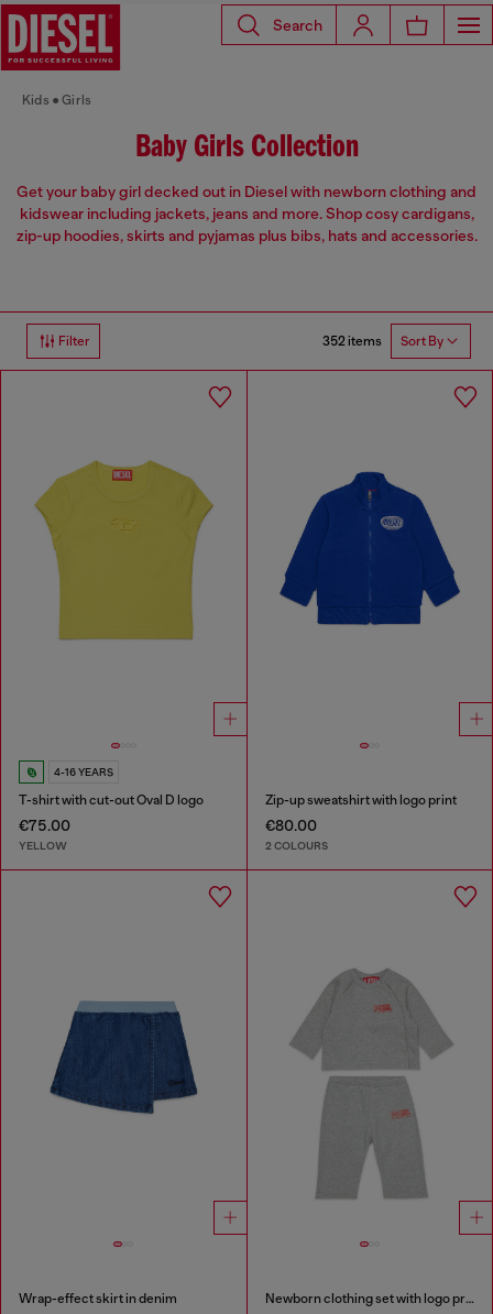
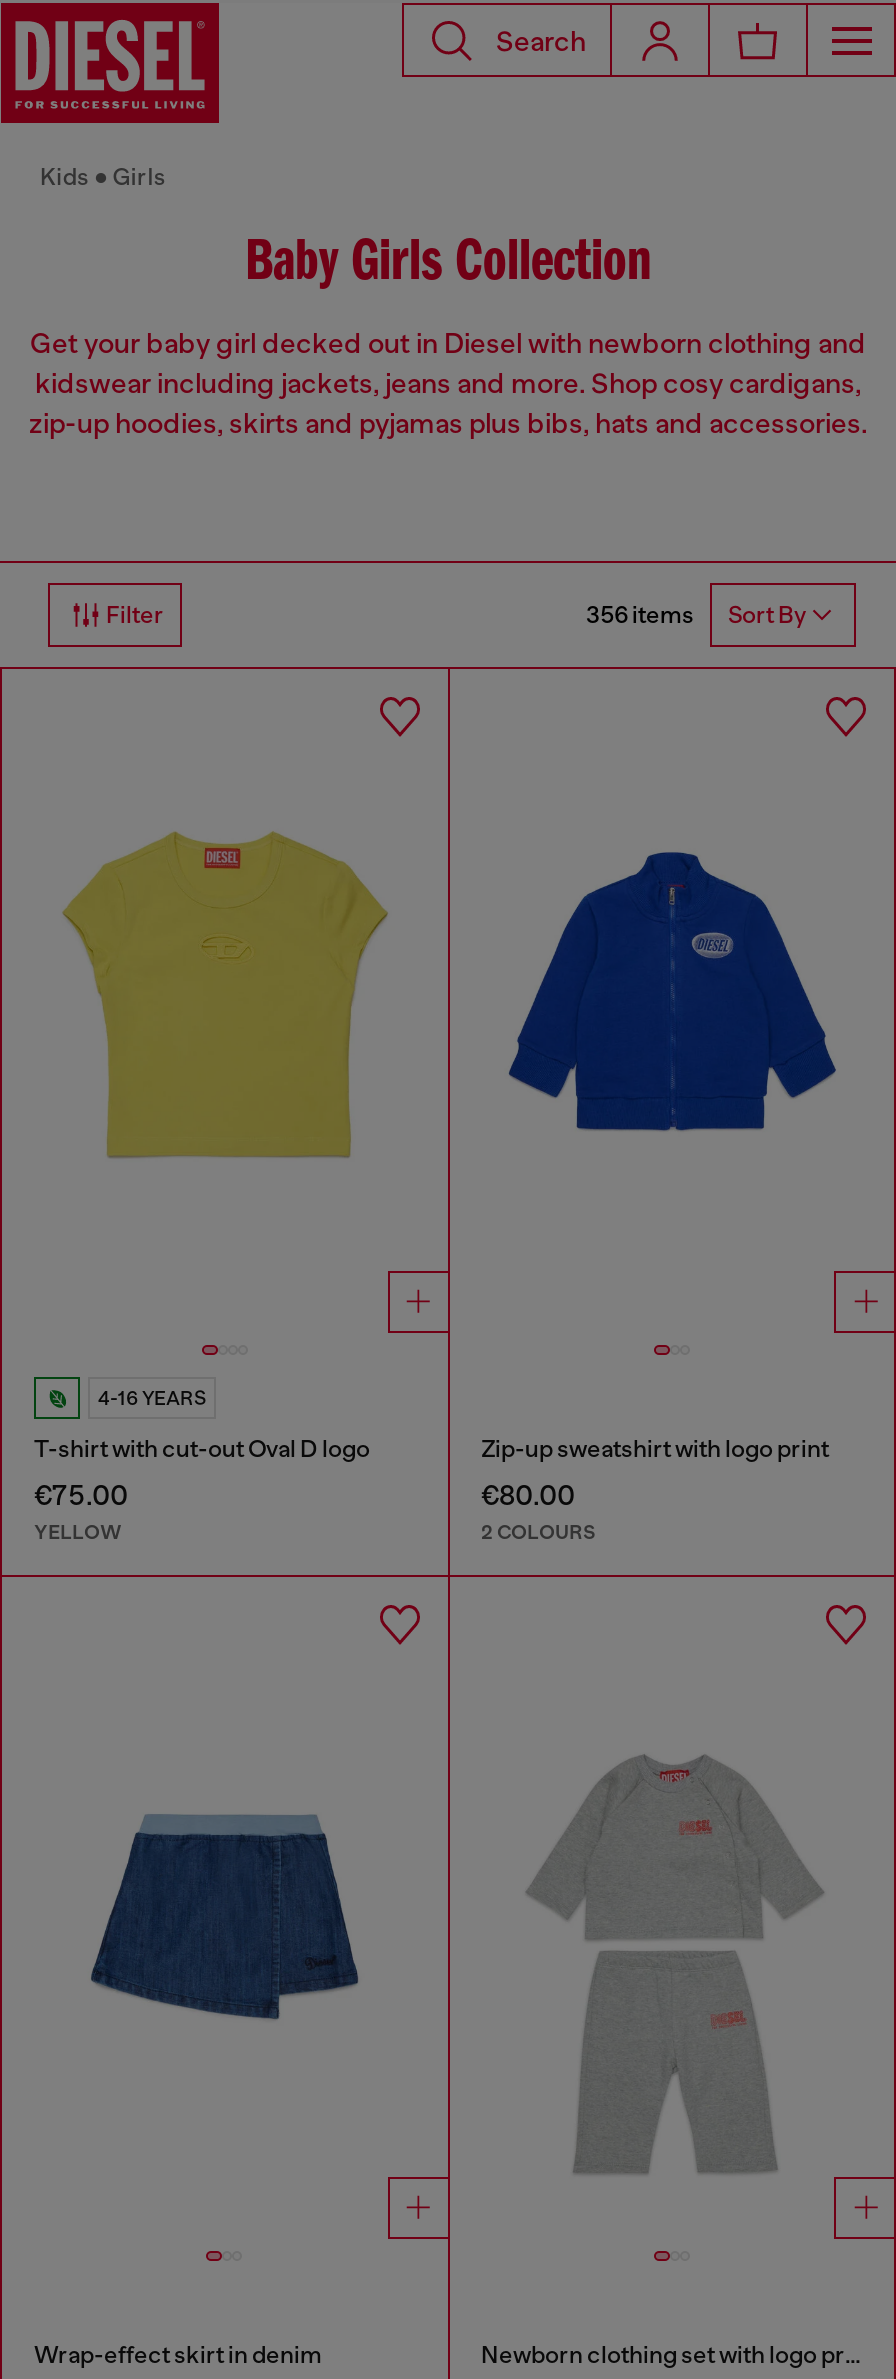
- 352 items Sort By
+ 356 items Sort By
